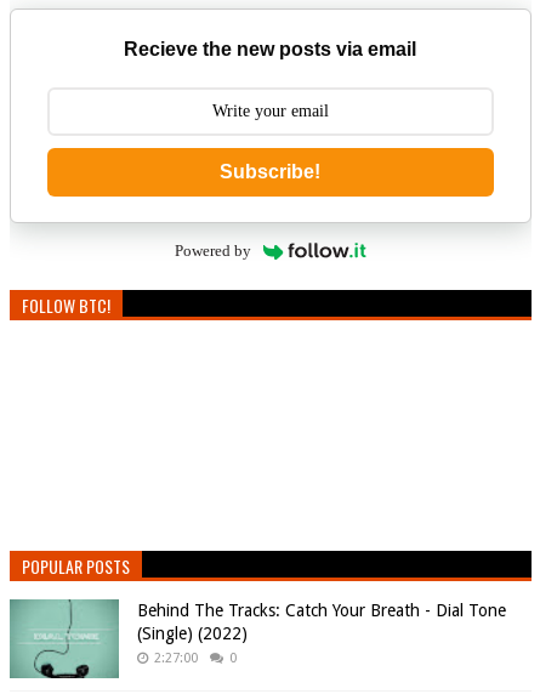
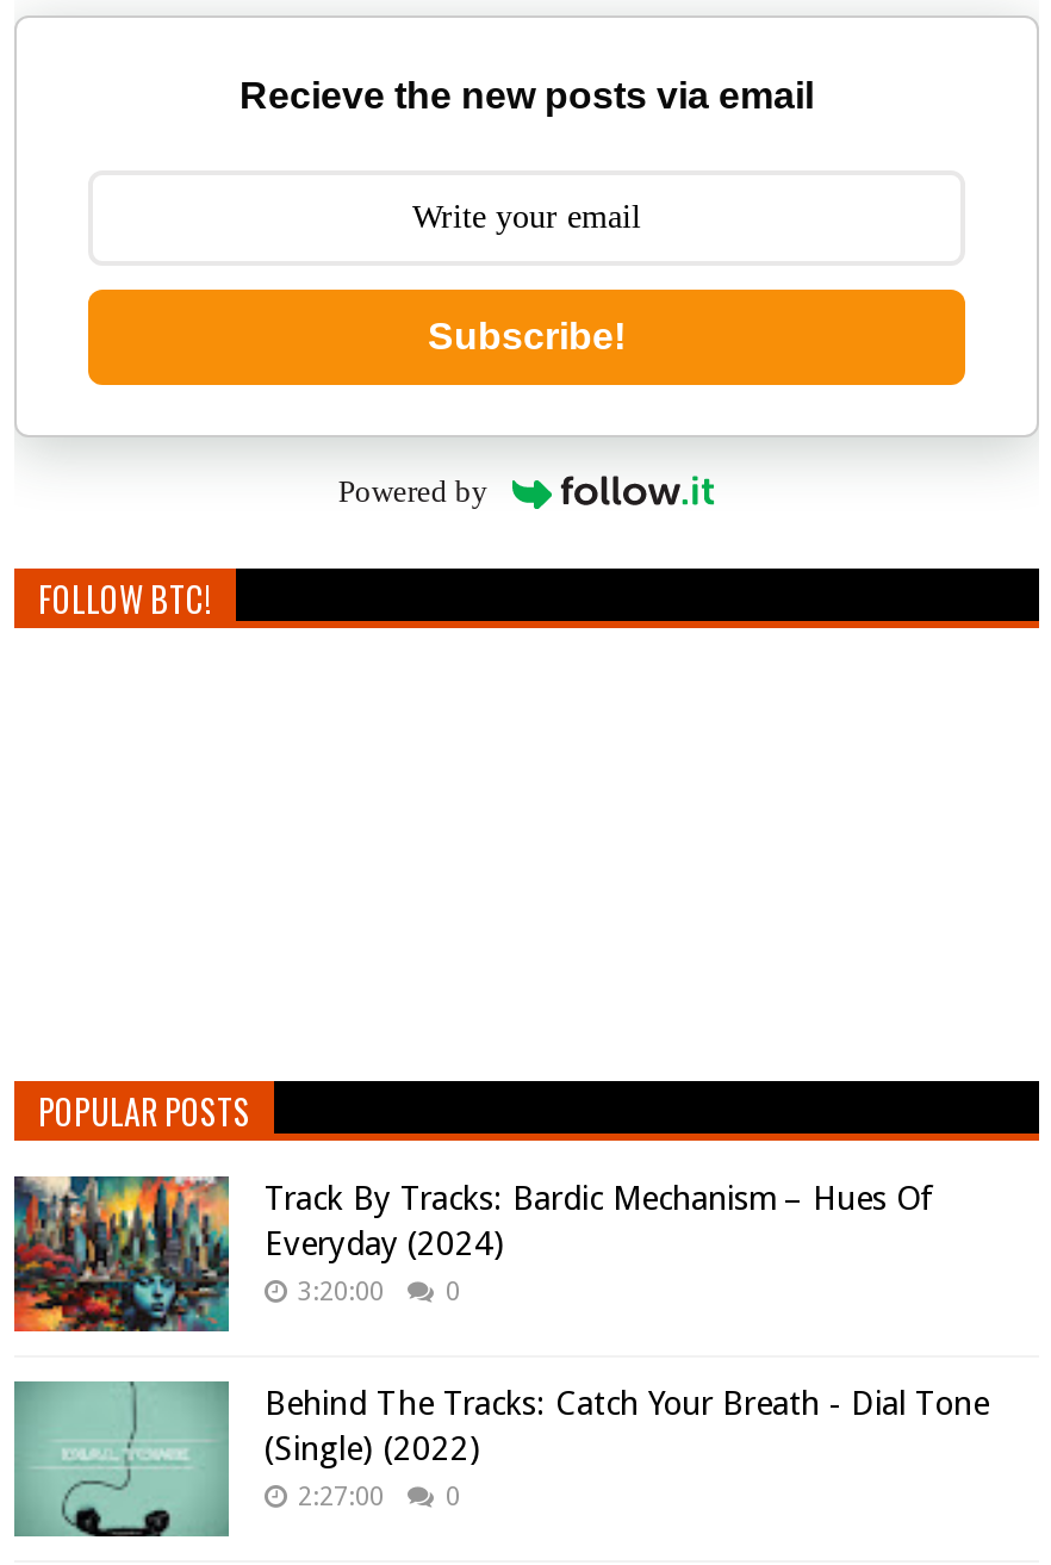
+ [image]
+ Track By Tracks: Bardic Mechanism – Hues Of
+ Everyday (2024)
+ 3:20:00
+ 0
